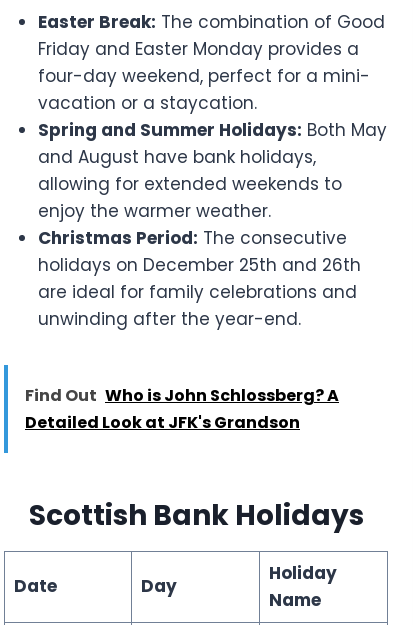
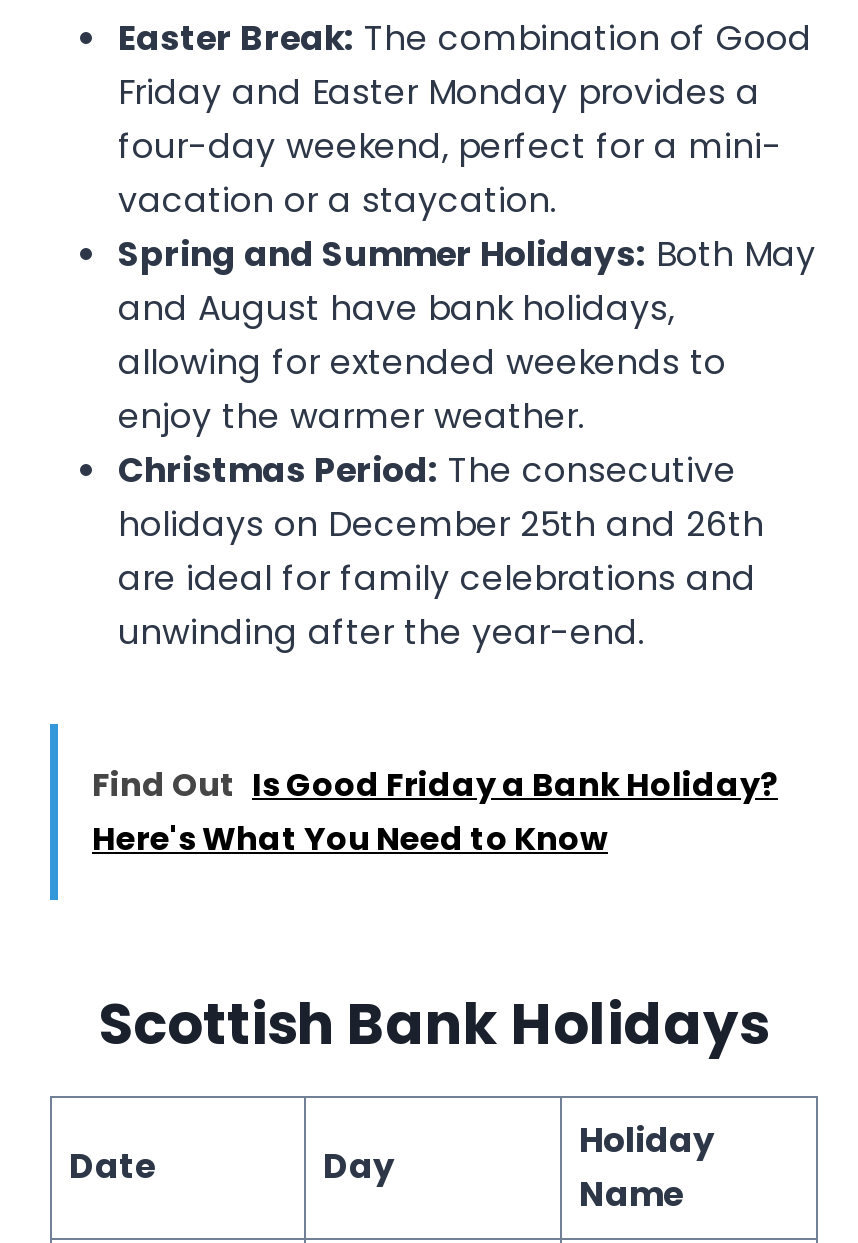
- Find Out Who is John Schlossberg? A
- Detailed Look at JFK's Grandson
+ Find Out Is Good Friday a Bank Holiday?
+ Here's What You Need to Know
